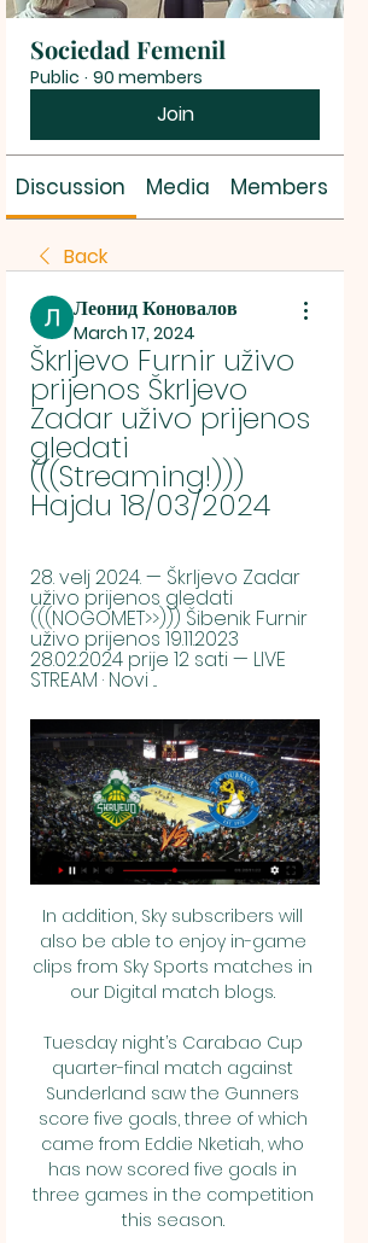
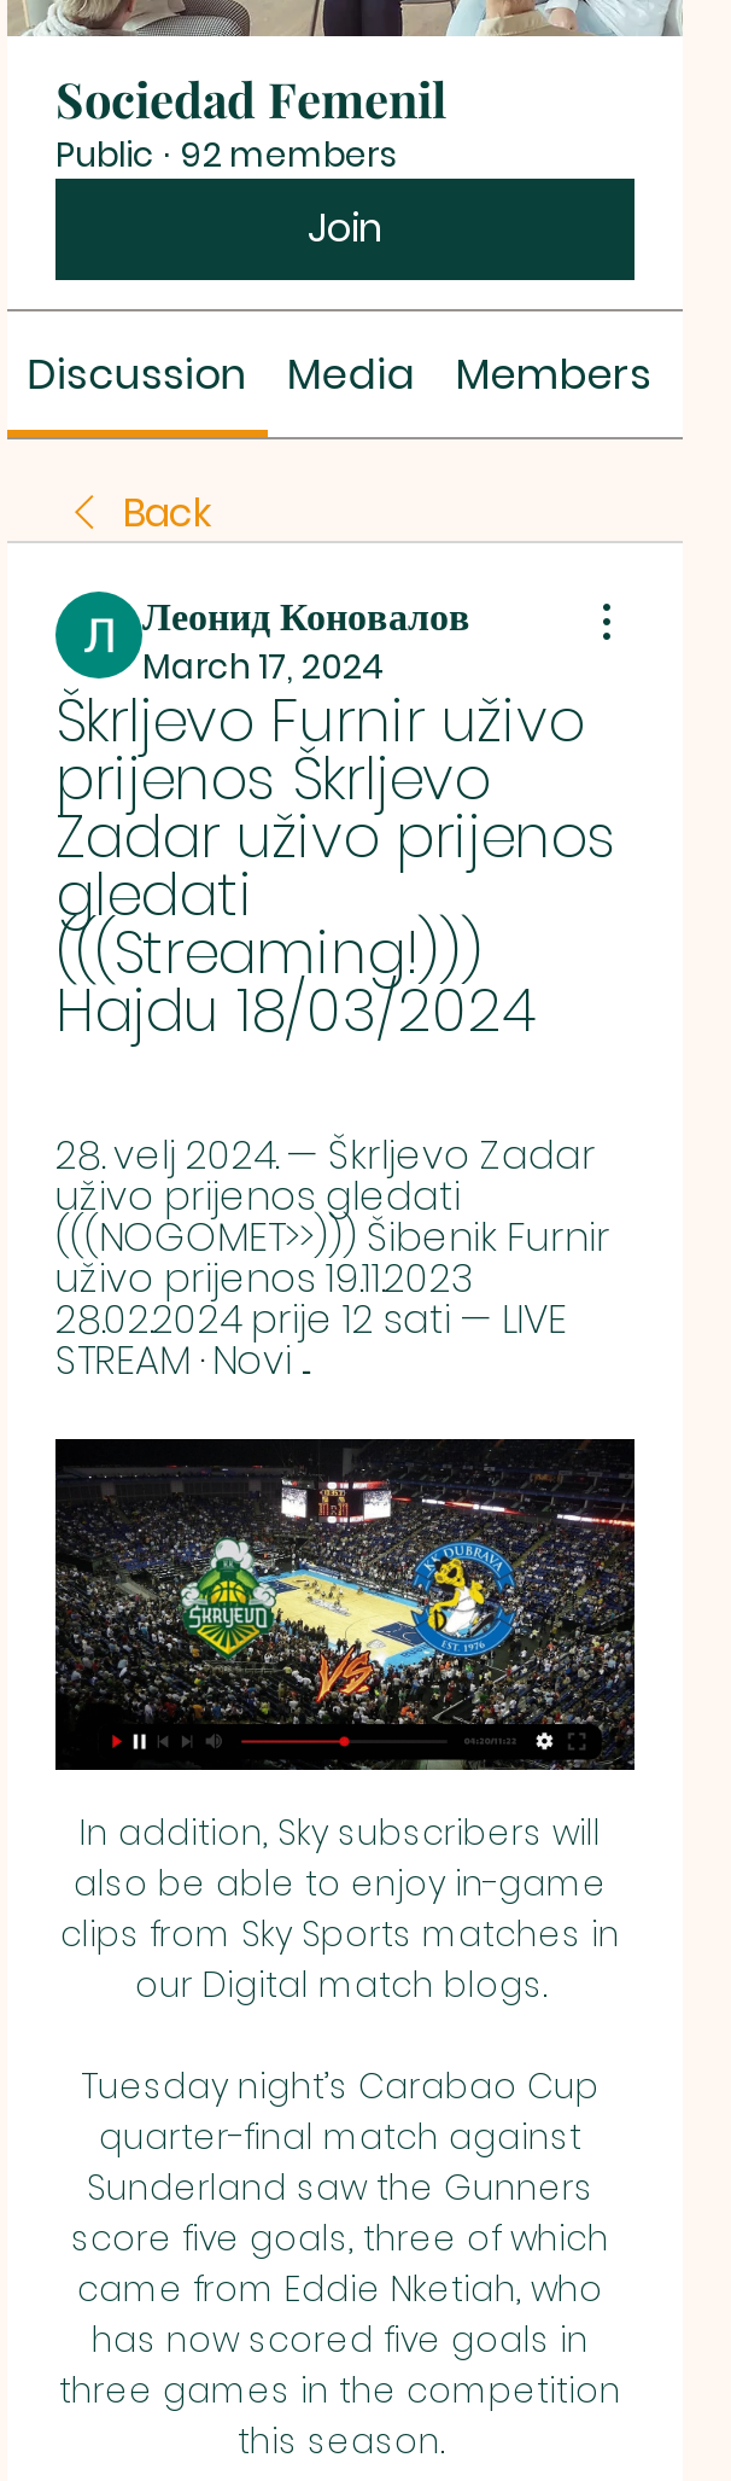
- Public · 90 members
+ Public · 92 members
